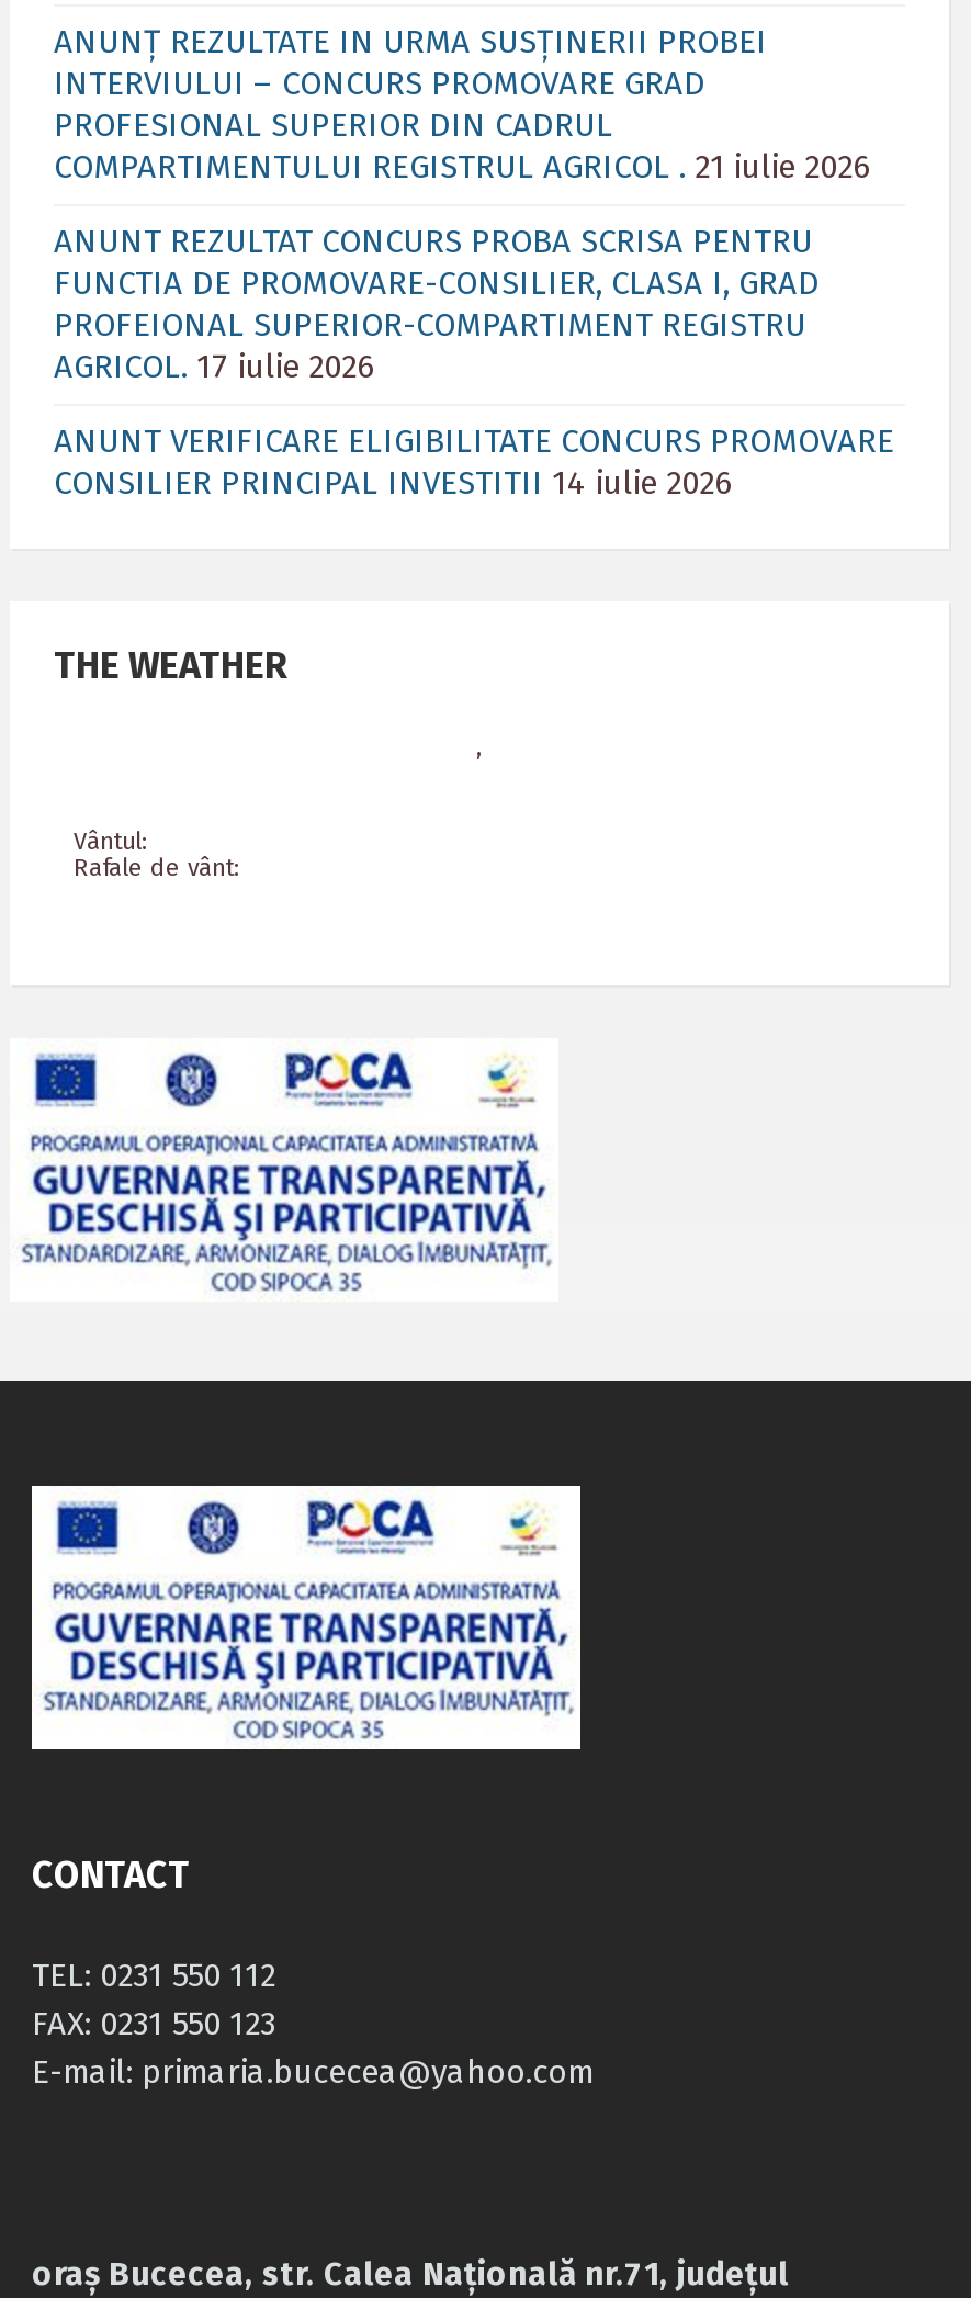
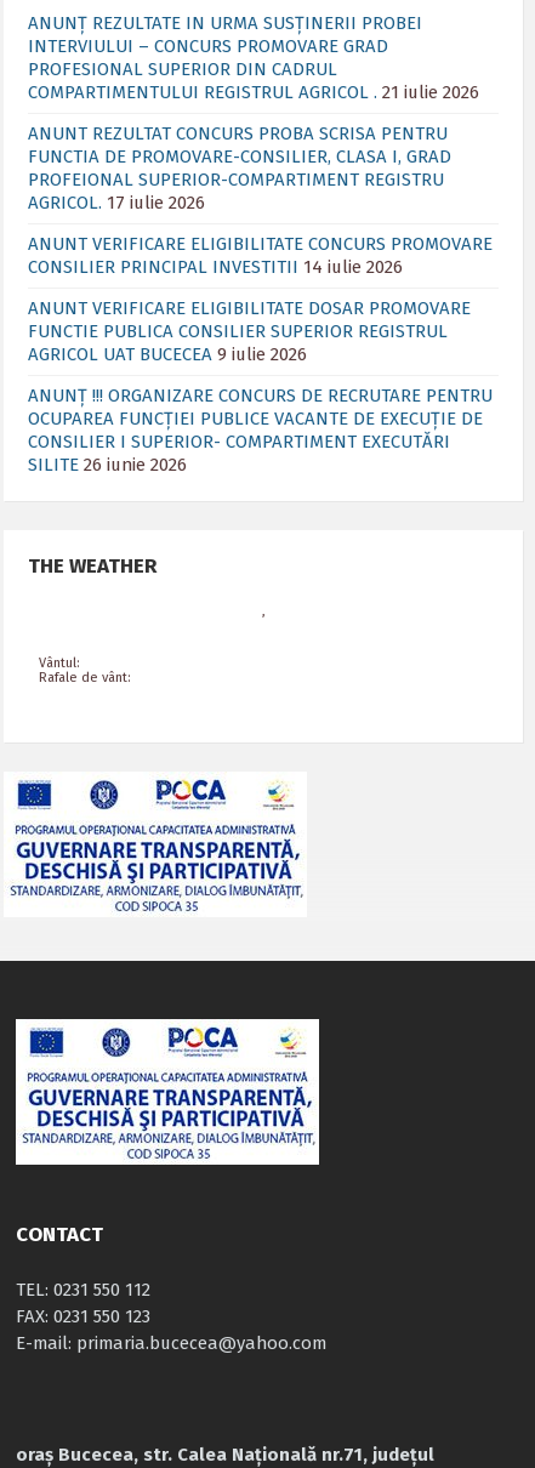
+ ANUNT VERIFICARE ELIGIBILITATE DOSAR PROMOVARE
+ FUNCTIE PUBLICA CONSILIER SUPERIOR REGISTRUL
+ AGRICOL UAT BUCECEA 9 iulie 2026
+ ANUNȚ !!! ORGANIZARE CONCURS DE RECRUTARE PENTRU
+ OCUPAREA FUNCȚIEI PUBLICE VACANTE DE EXECUȚIE DE
+ CONSILIER I SUPERIOR- COMPARTIMENT EXECUTĂRI
+ SILITE 26 iunie 2026
